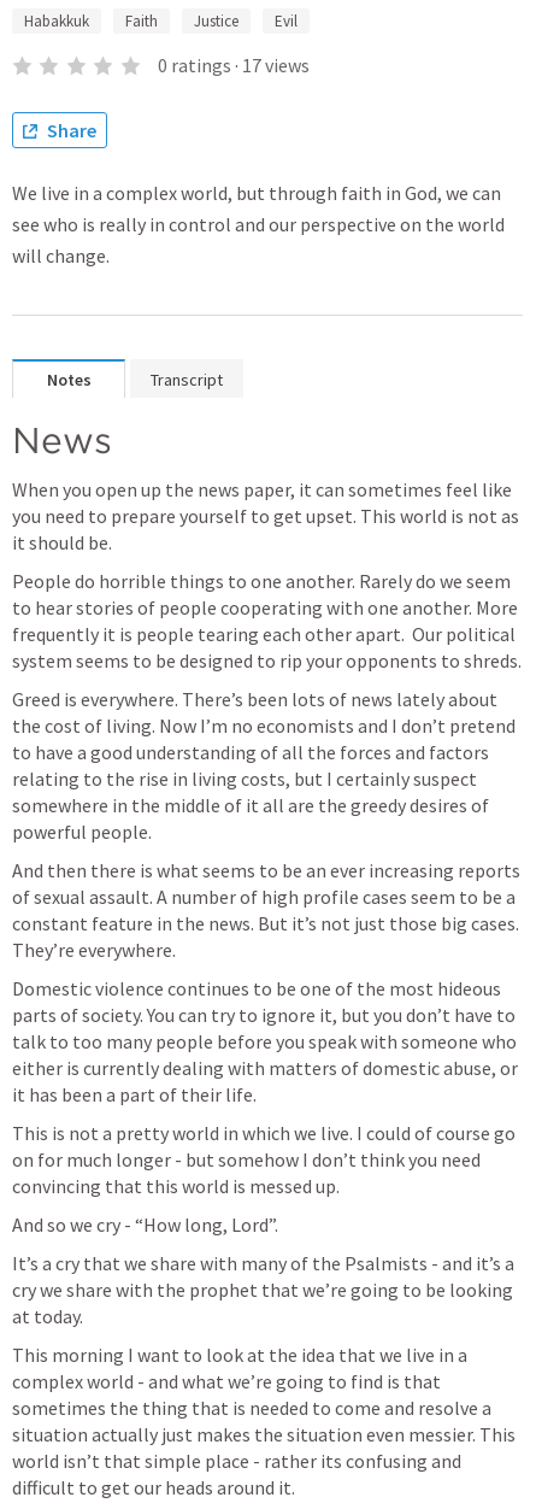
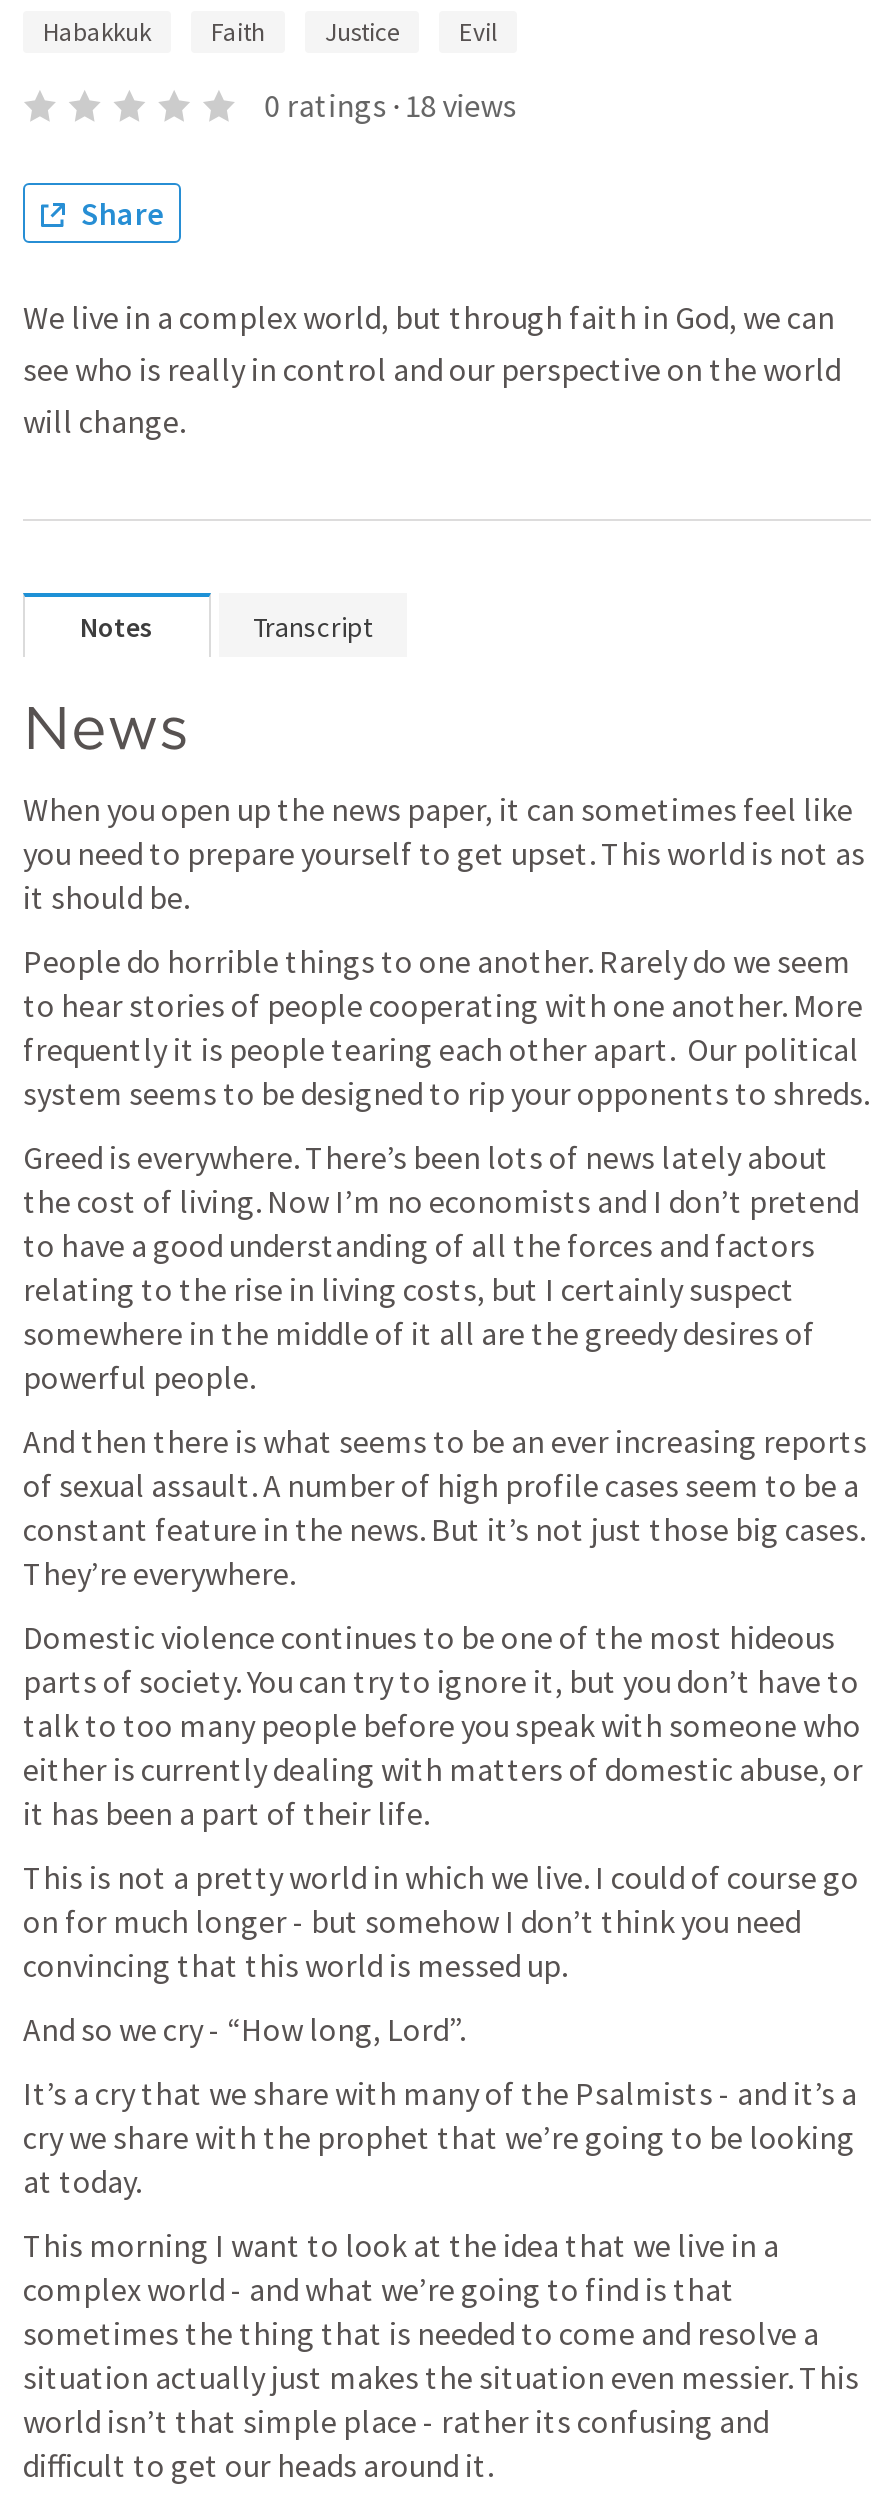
- 0 ratings · 17 views
+ 0 ratings · 18 views
